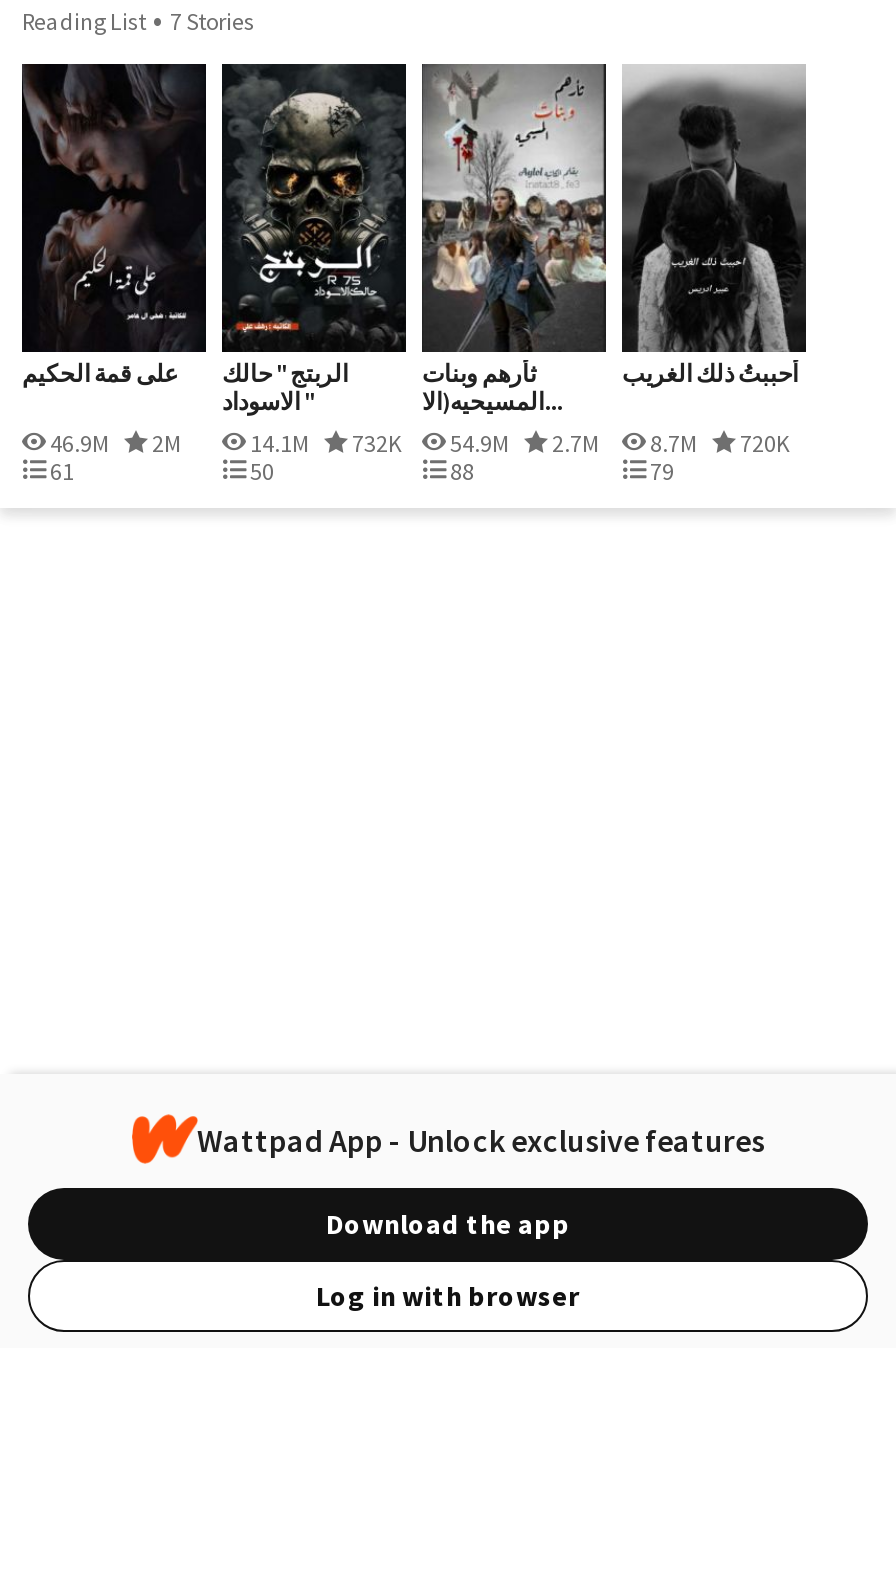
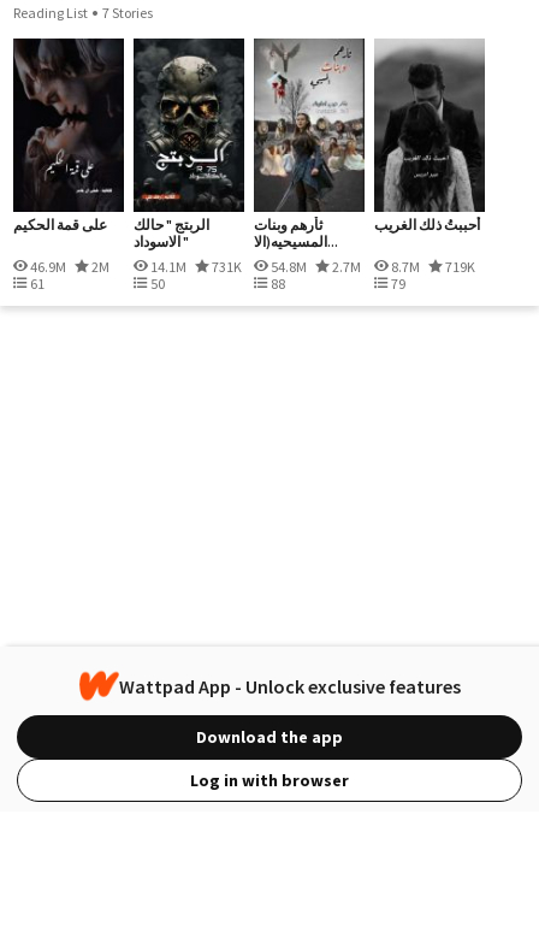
- 732K
+ 731K

- 54.9M
+ 54.8M

- 720K
+ 719K
